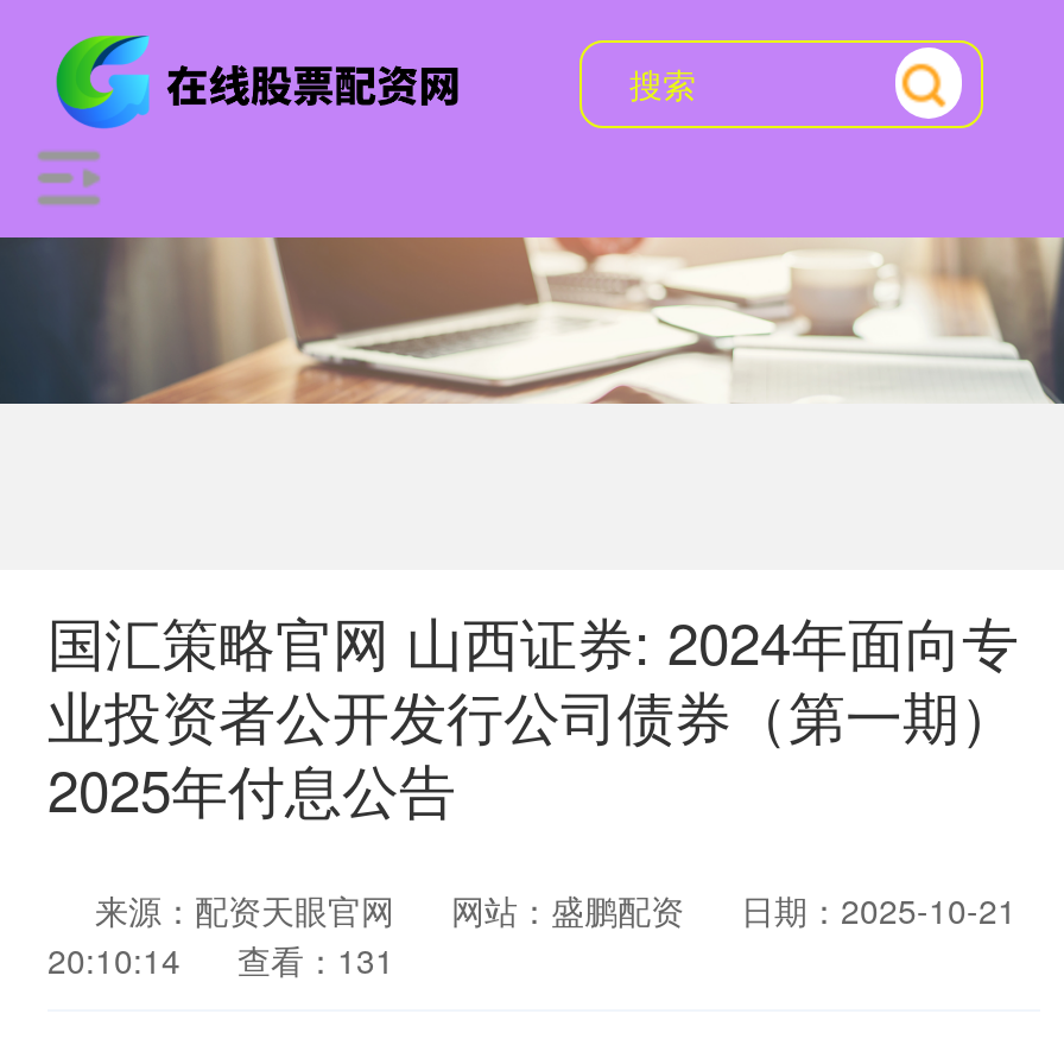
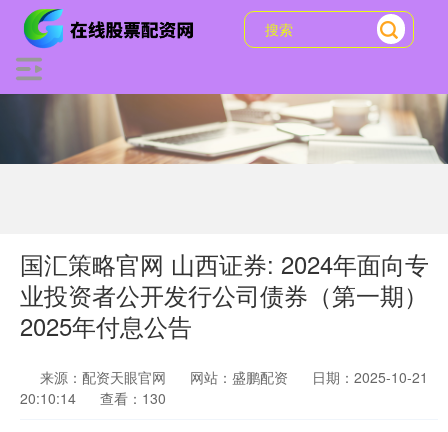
- 20:10:14 查看：131
+ 20:10:14 查看：130
